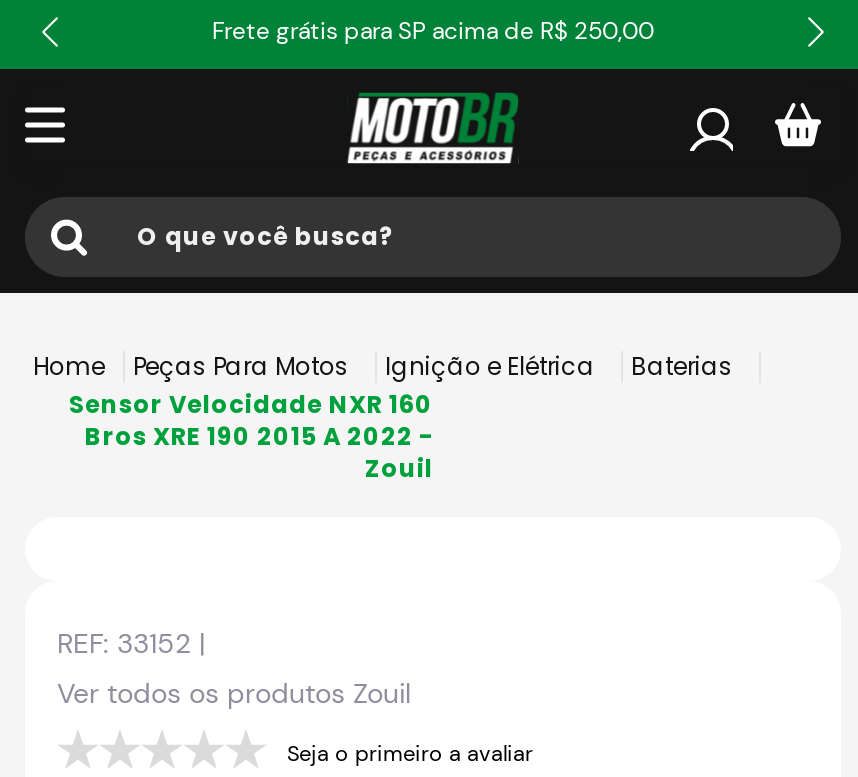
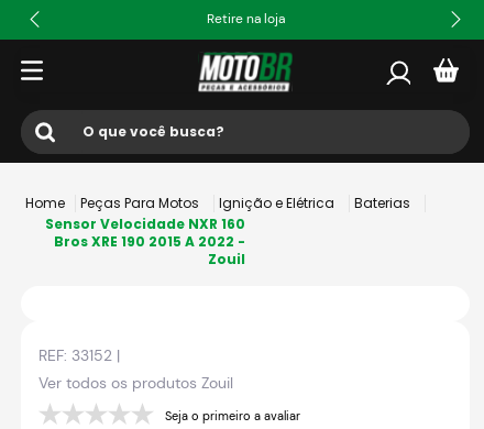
- Frete grátis para SP acima de R$ 250,00
+ Retire na loja
